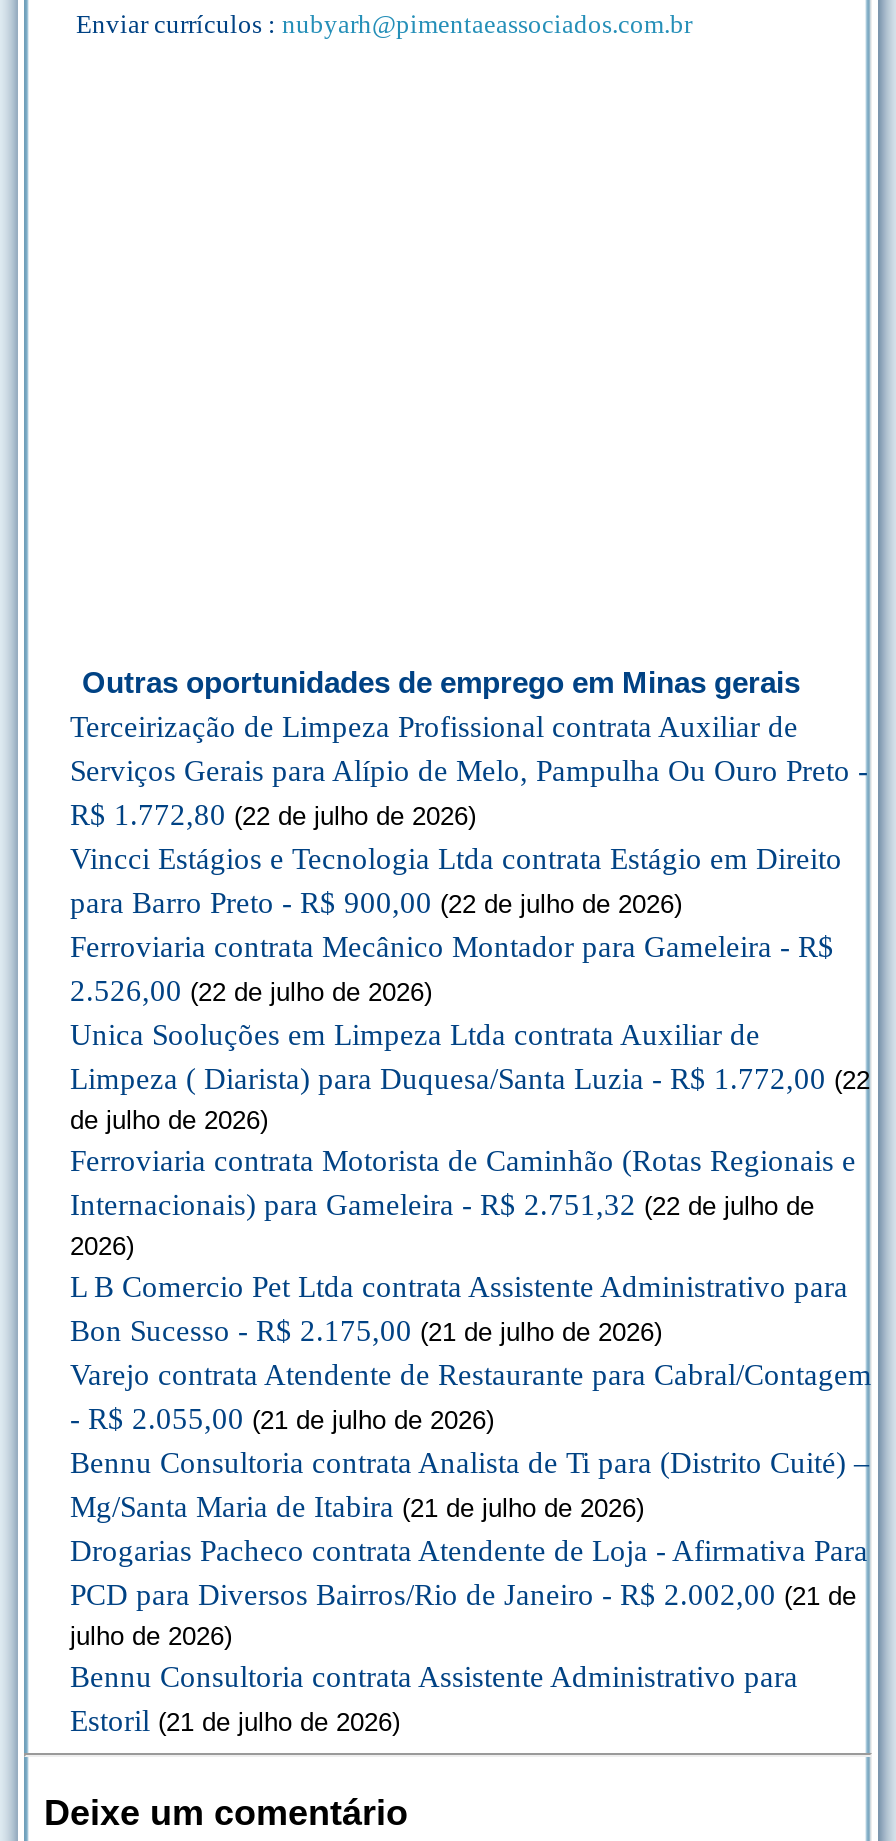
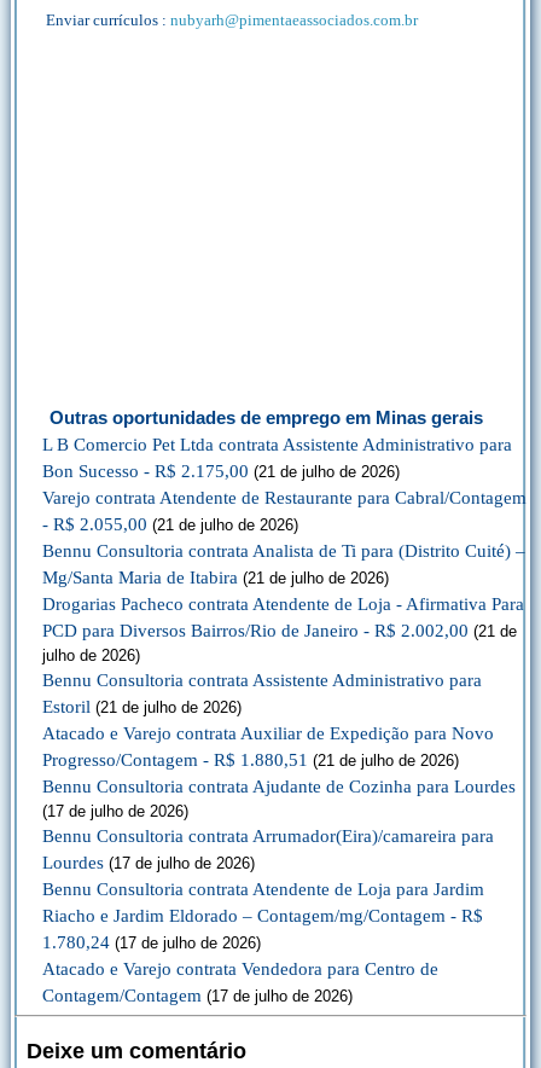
- Terceirização de Limpeza Profissional contrata Auxiliar de
- Serviços Gerais para Alípio de Melo, Pampulha Ou Ouro Preto -
- R$ 1.772,80 (22 de julho de 2026)
- Vincci Estágios e Tecnologia Ltda contrata Estágio em Direito
- para Barro Preto - R$ 900,00 (22 de julho de 2026)
- Ferroviaria contrata Mecânico Montador para Gameleira - R$
- 2.526,00 (22 de julho de 2026)
- Unica Sooluções em Limpeza Ltda contrata Auxiliar de
- Limpeza ( Diarista) para Duquesa/Santa Luzia - R$ 1.772,00 (22
- de julho de 2026)
- Ferroviaria contrata Motorista de Caminhão (Rotas Regionais e
- Internacionais) para Gameleira - R$ 2.751,32 (22 de julho de
- 2026)

moved up: L B Comercio Pet Ltda contrata Assistente Administrativo para | Bon Sucesso - R$ 2.175,00 (21 de julho de 2026) | Varejo contrata Atendente de Restaurante para Cabral/Contagem | ... | Bennu Consultoria contrata Assistente Administrativo para | Estoril (21 de julho de 2026)

+ Atacado e Varejo contrata Auxiliar de Expedição para Novo
+ Progresso/Contagem - R$ 1.880,51 (21 de julho de 2026)
+ Bennu Consultoria contrata Ajudante de Cozinha para Lourdes
+ (17 de julho de 2026)
+ Bennu Consultoria contrata Arrumador(Eira)/camareira para
+ Lourdes (17 de julho de 2026)
+ Bennu Consultoria contrata Atendente de Loja para Jardim
+ Riacho e Jardim Eldorado – Contagem/mg/Contagem - R$
+ 1.780,24 (17 de julho de 2026)
+ Atacado e Varejo contrata Vendedora para Centro de
+ Contagem/Contagem (17 de julho de 2026)
